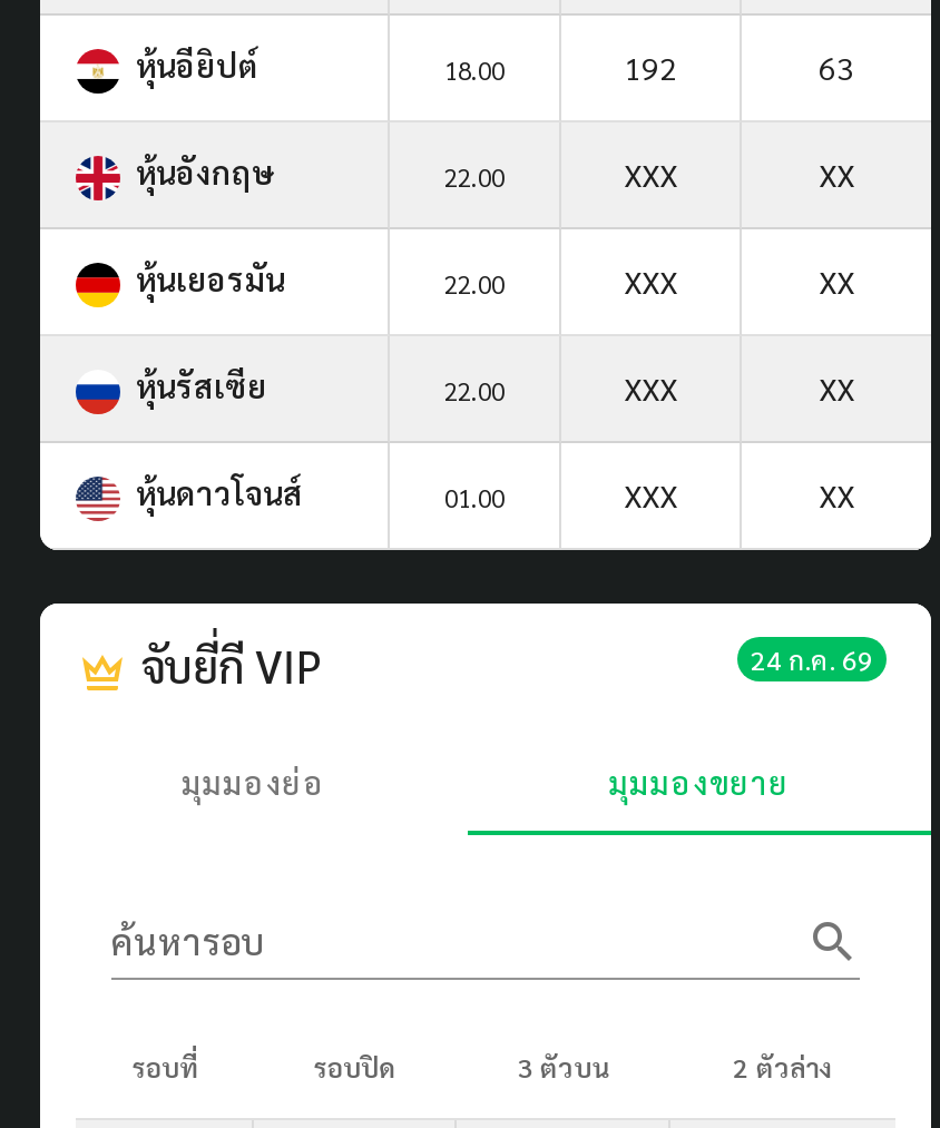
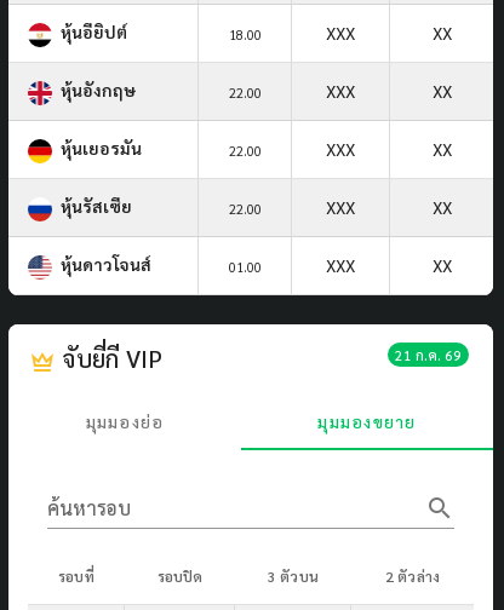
- 192
- 63
+ XXX
+ XX

- 24 ก.ค. 69
+ 21 ก.ค. 69
